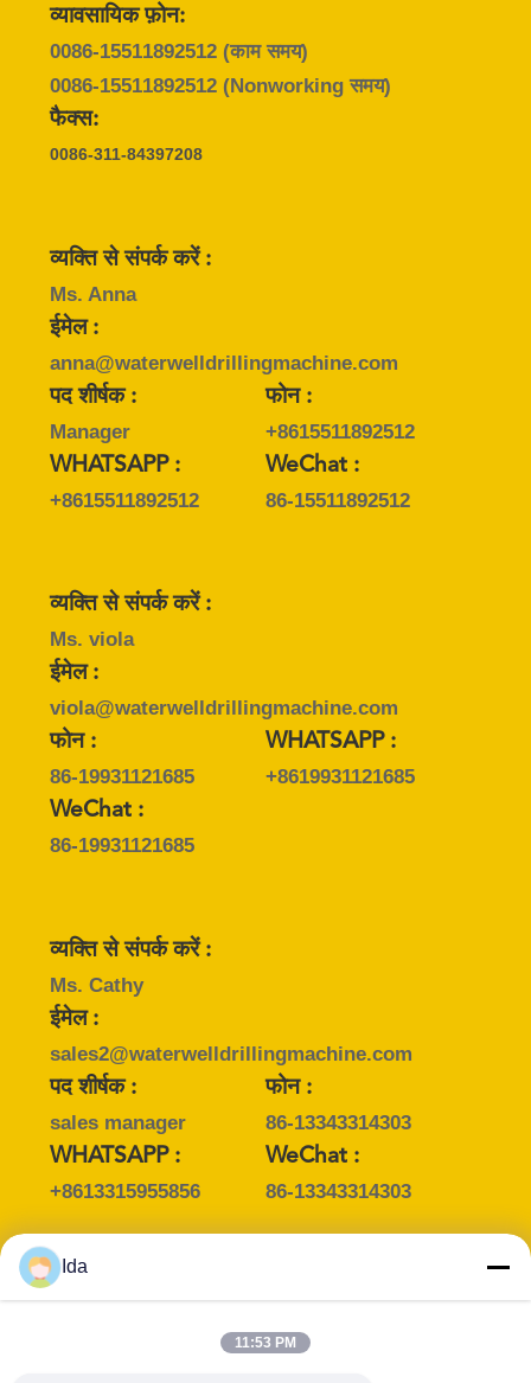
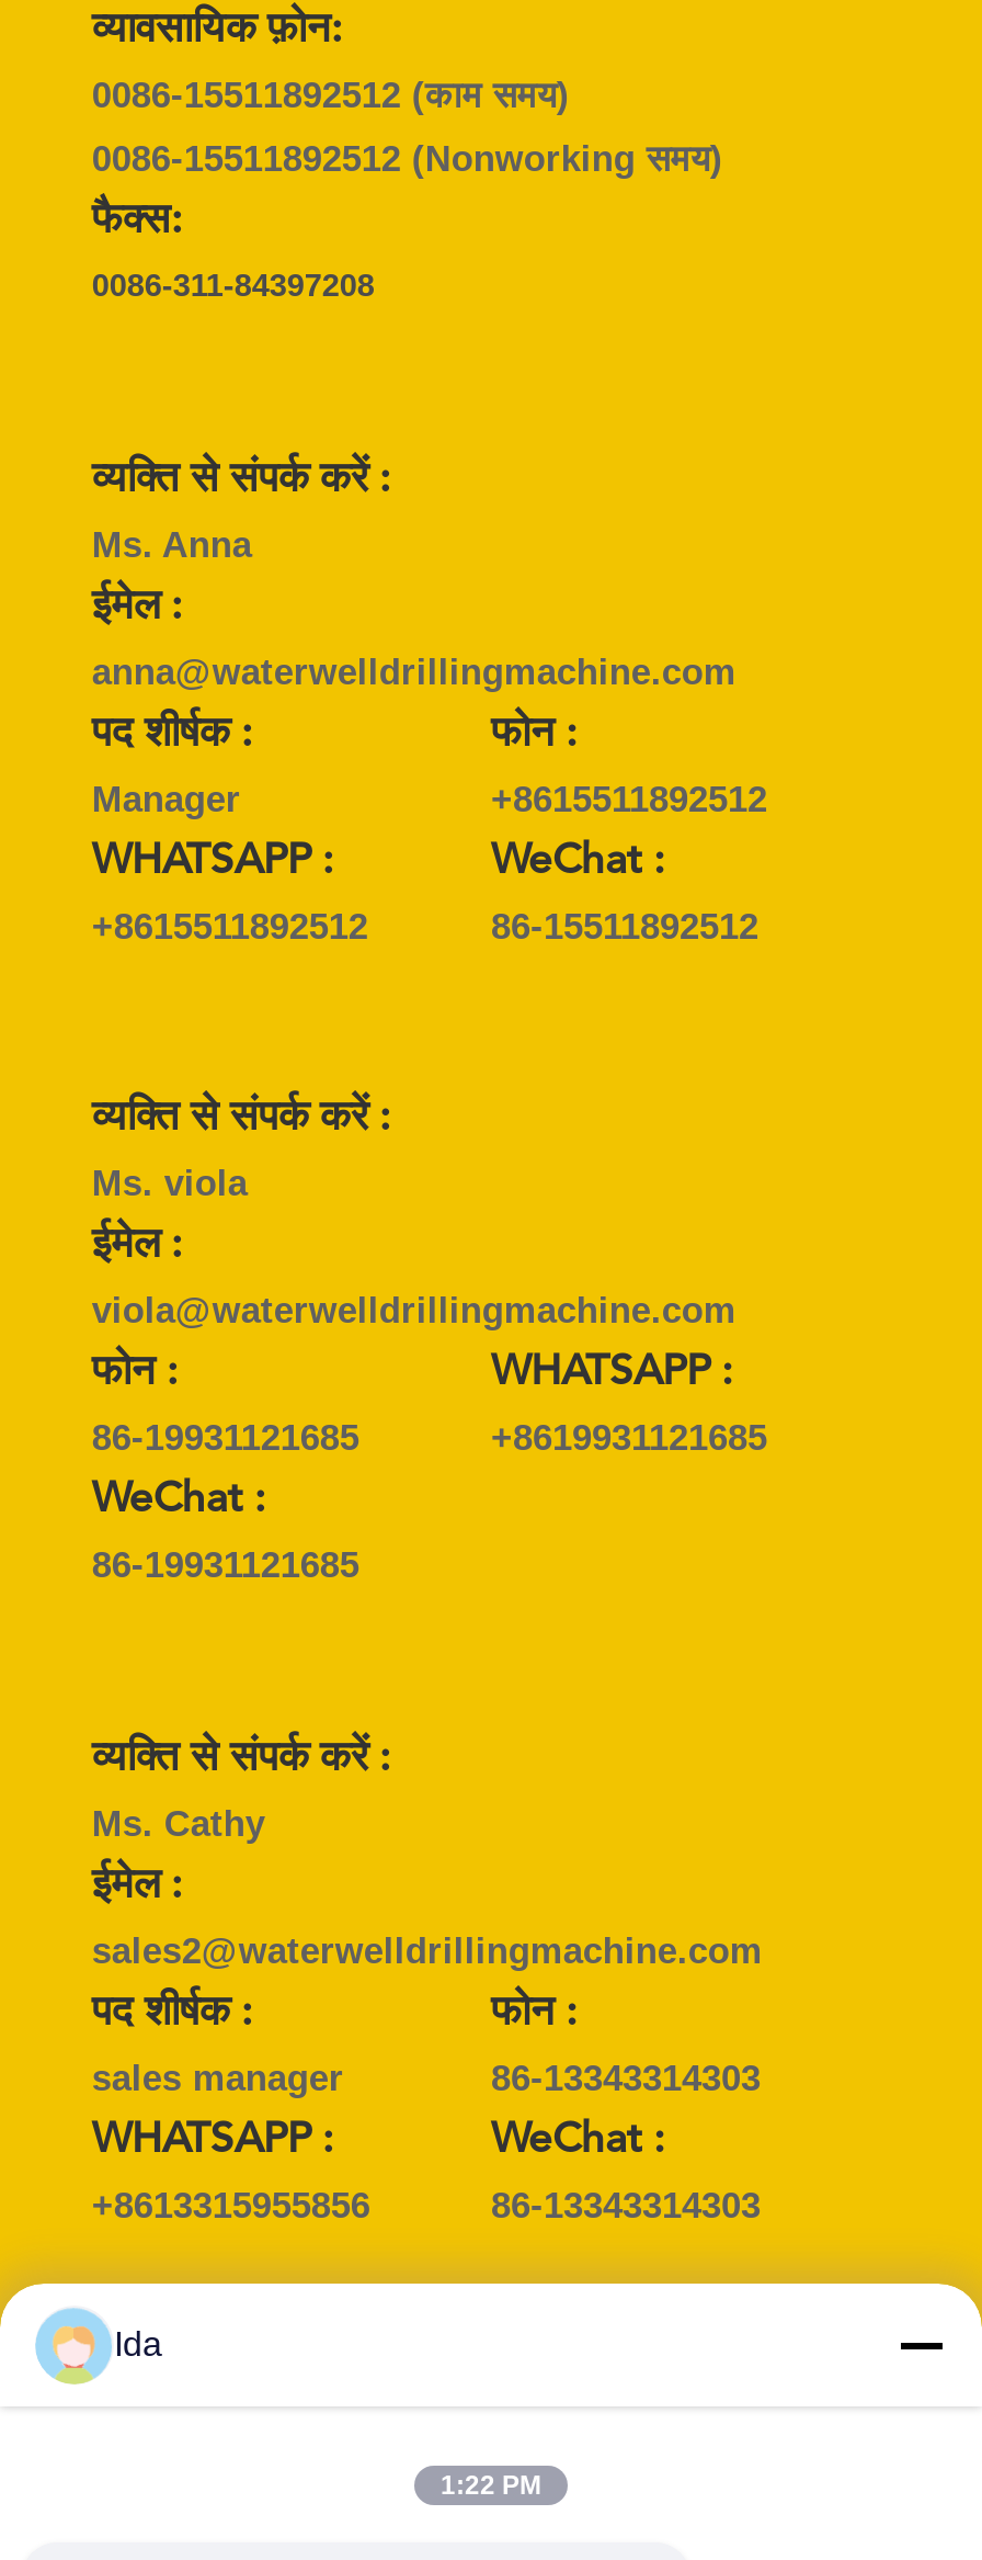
- 11:53 PM
+ 1:22 PM
